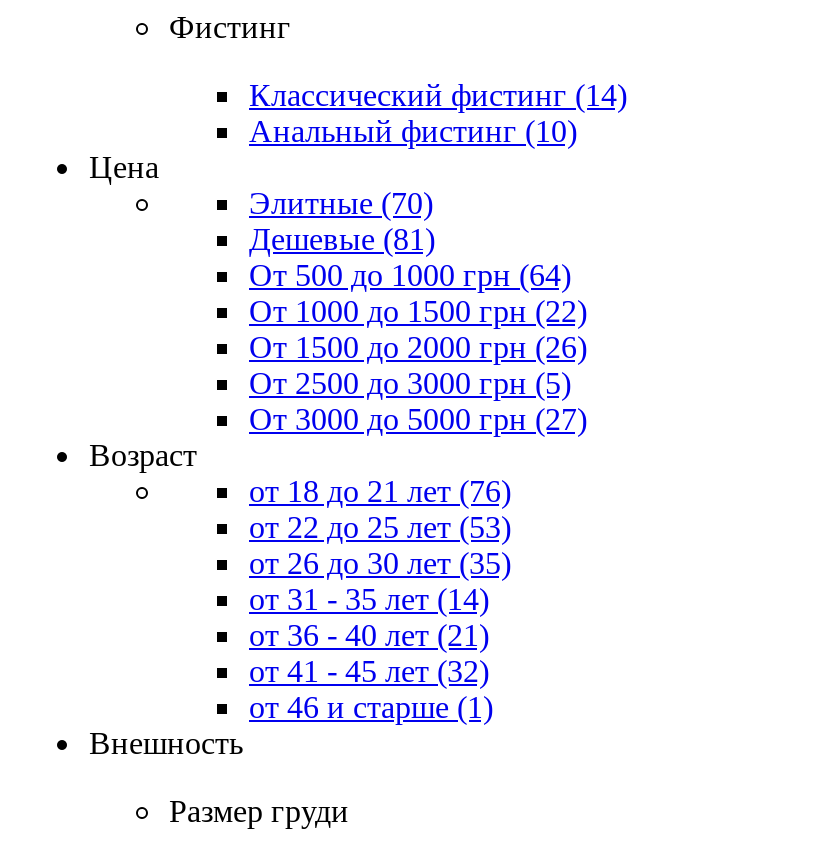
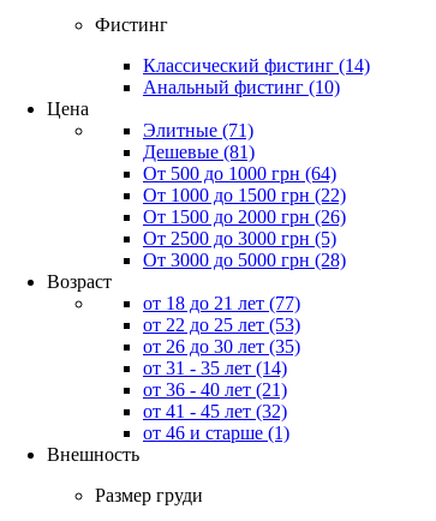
- Элитные (70)
+ Элитные (71)

- От 3000 до 5000 грн (27)
+ От 3000 до 5000 грн (28)

- от 18 до 21 лет (76)
+ от 18 до 21 лет (77)
